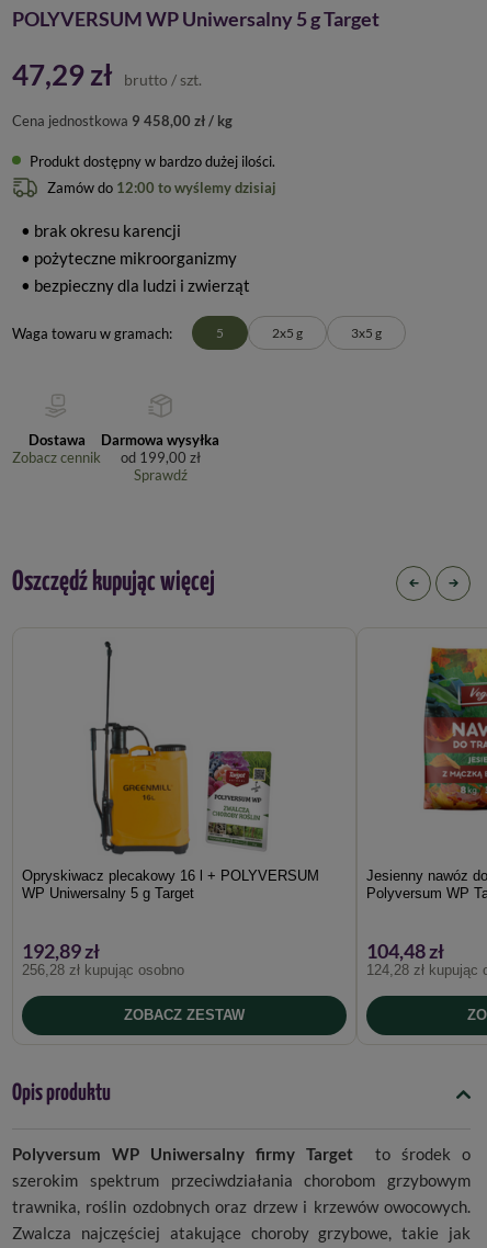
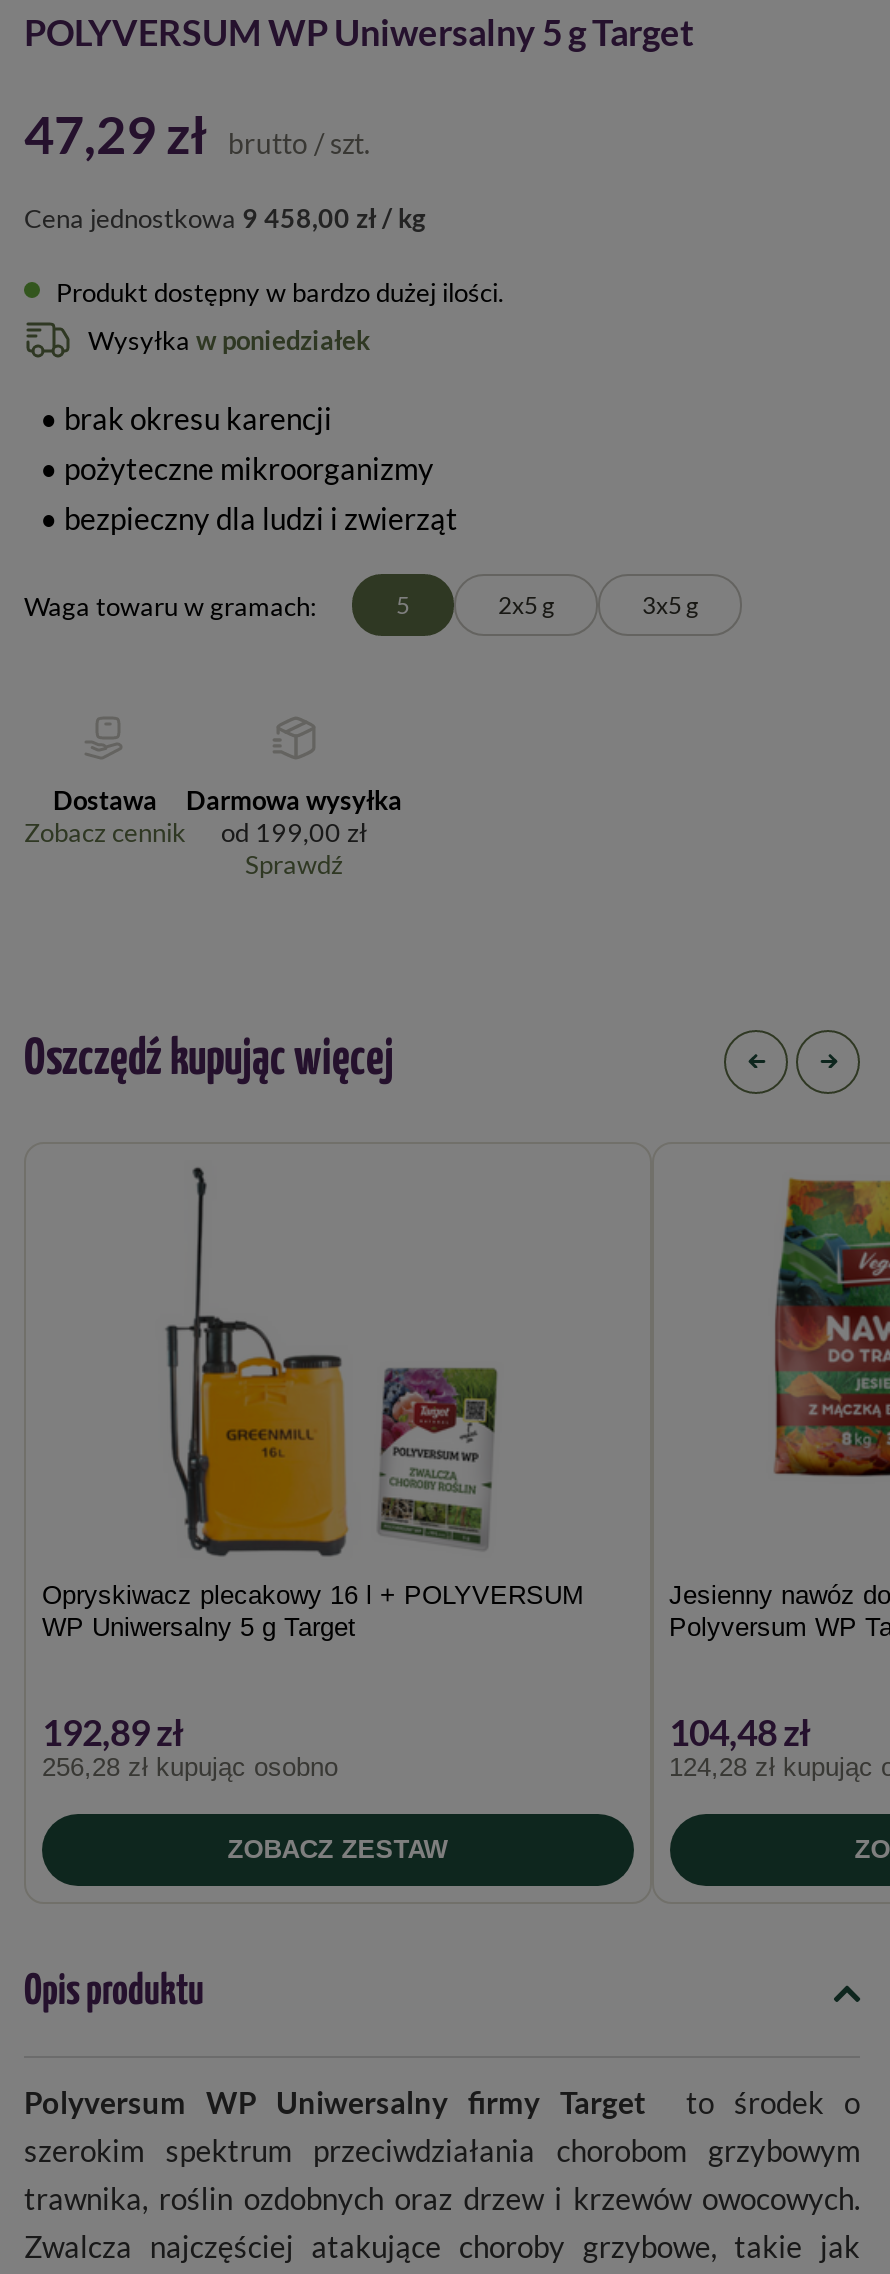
- Zamów do 12:00 to wyślemy dzisiaj
+ Wysyłka w poniedziałek
